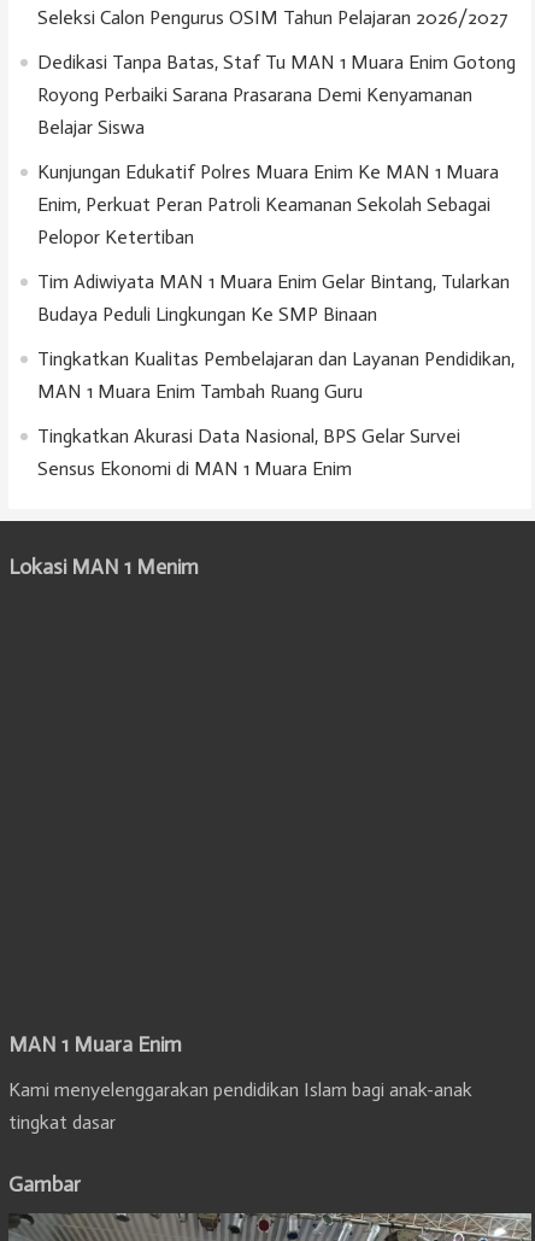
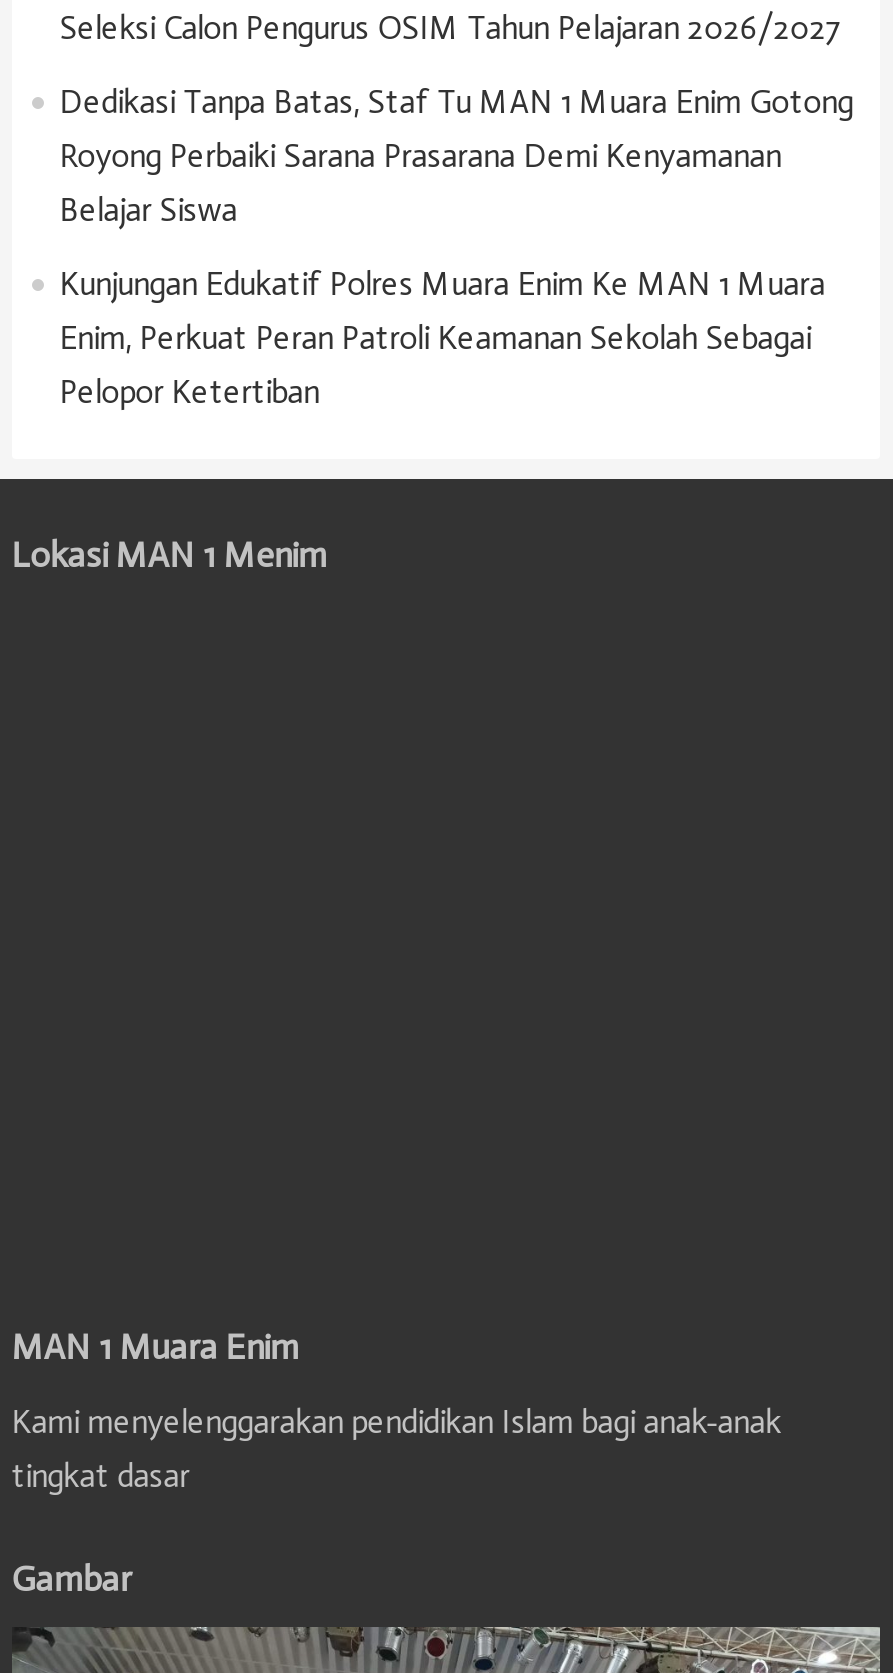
- Tim Adiwiyata MAN 1 Muara Enim Gelar Bintang, Tularkan
- Budaya Peduli Lingkungan Ke SMP Binaan
- Tingkatkan Kualitas Pembelajaran dan Layanan Pendidikan,
- MAN 1 Muara Enim Tambah Ruang Guru
- Tingkatkan Akurasi Data Nasional, BPS Gelar Survei
- Sensus Ekonomi di MAN 1 Muara Enim
